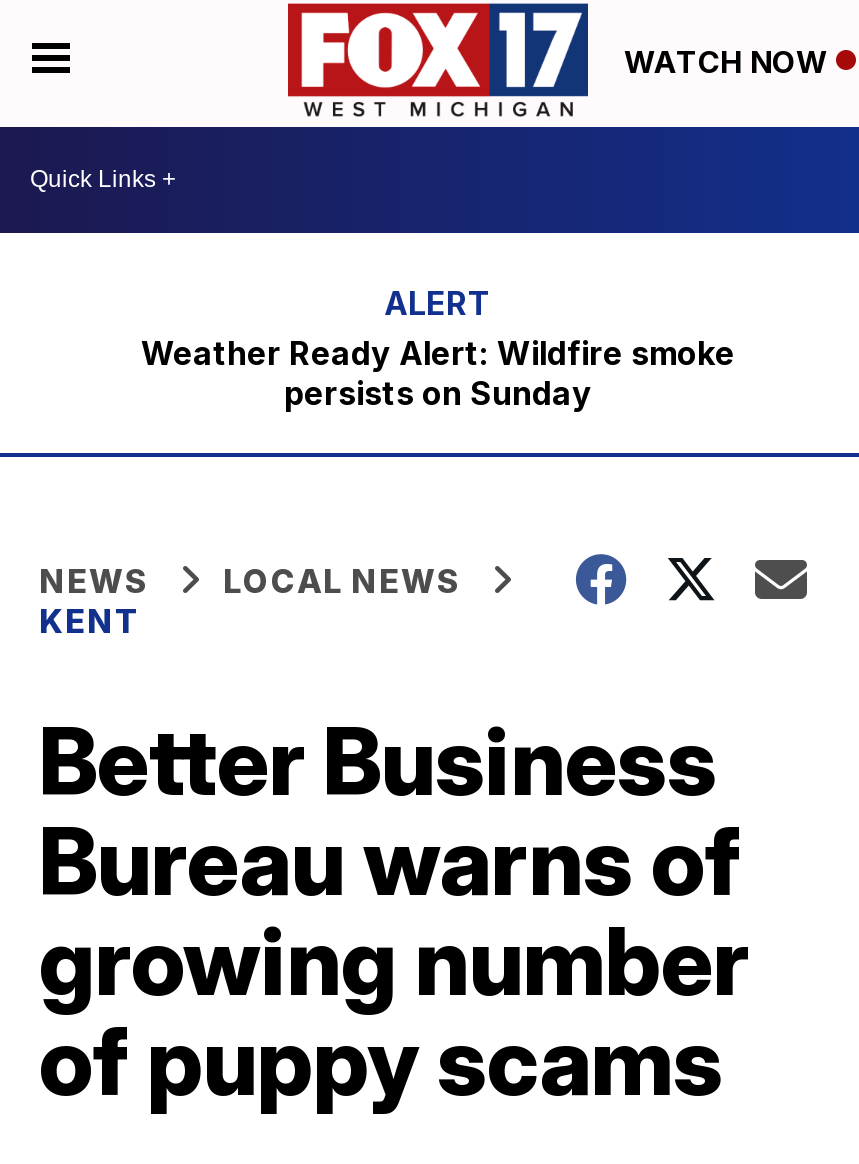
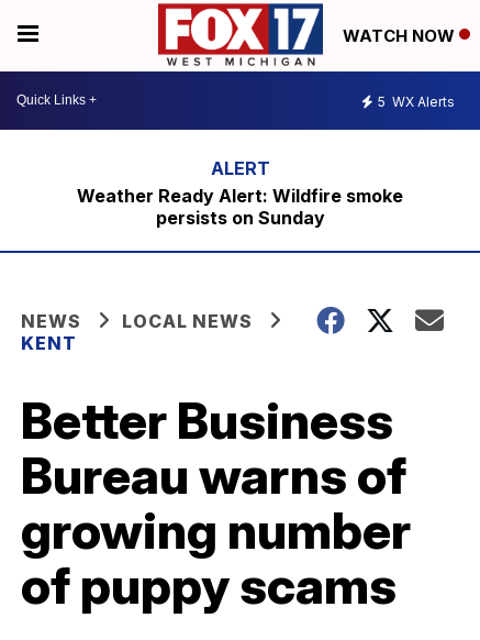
+ 5 WX Alerts
